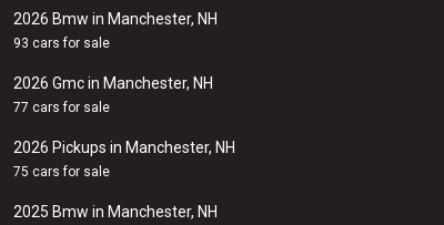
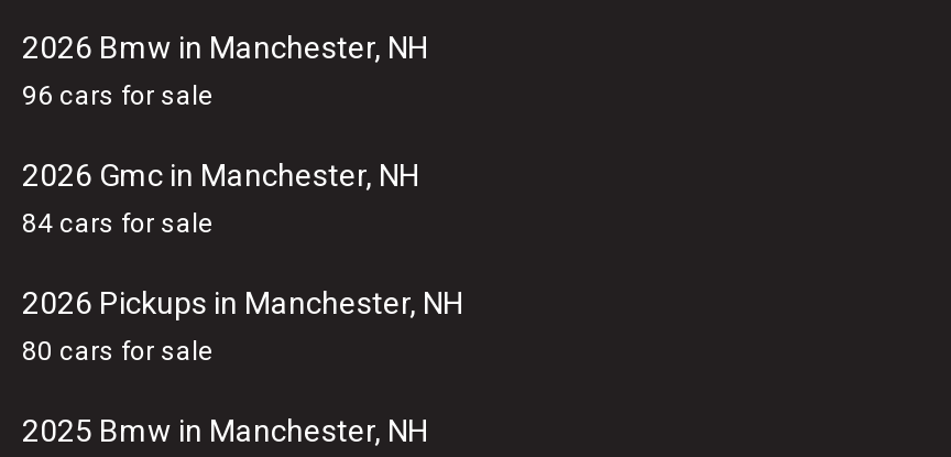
- 93 cars for sale
+ 96 cars for sale

- 77 cars for sale
+ 84 cars for sale

- 75 cars for sale
+ 80 cars for sale
